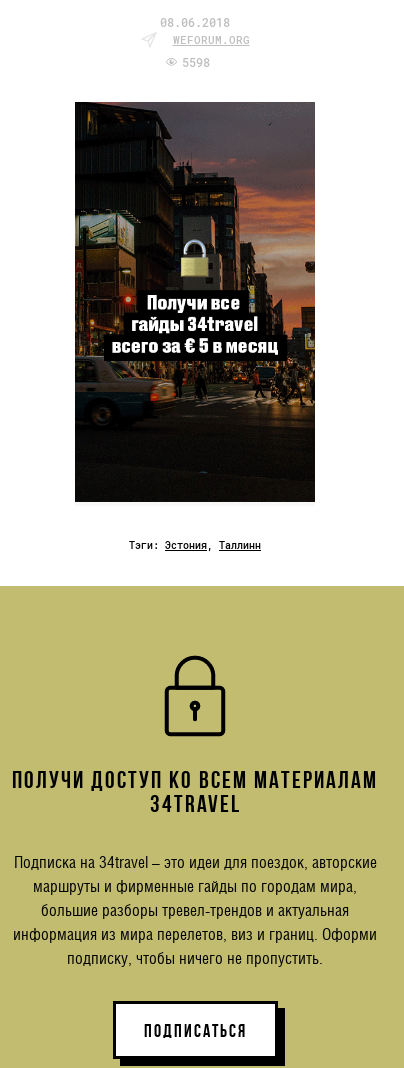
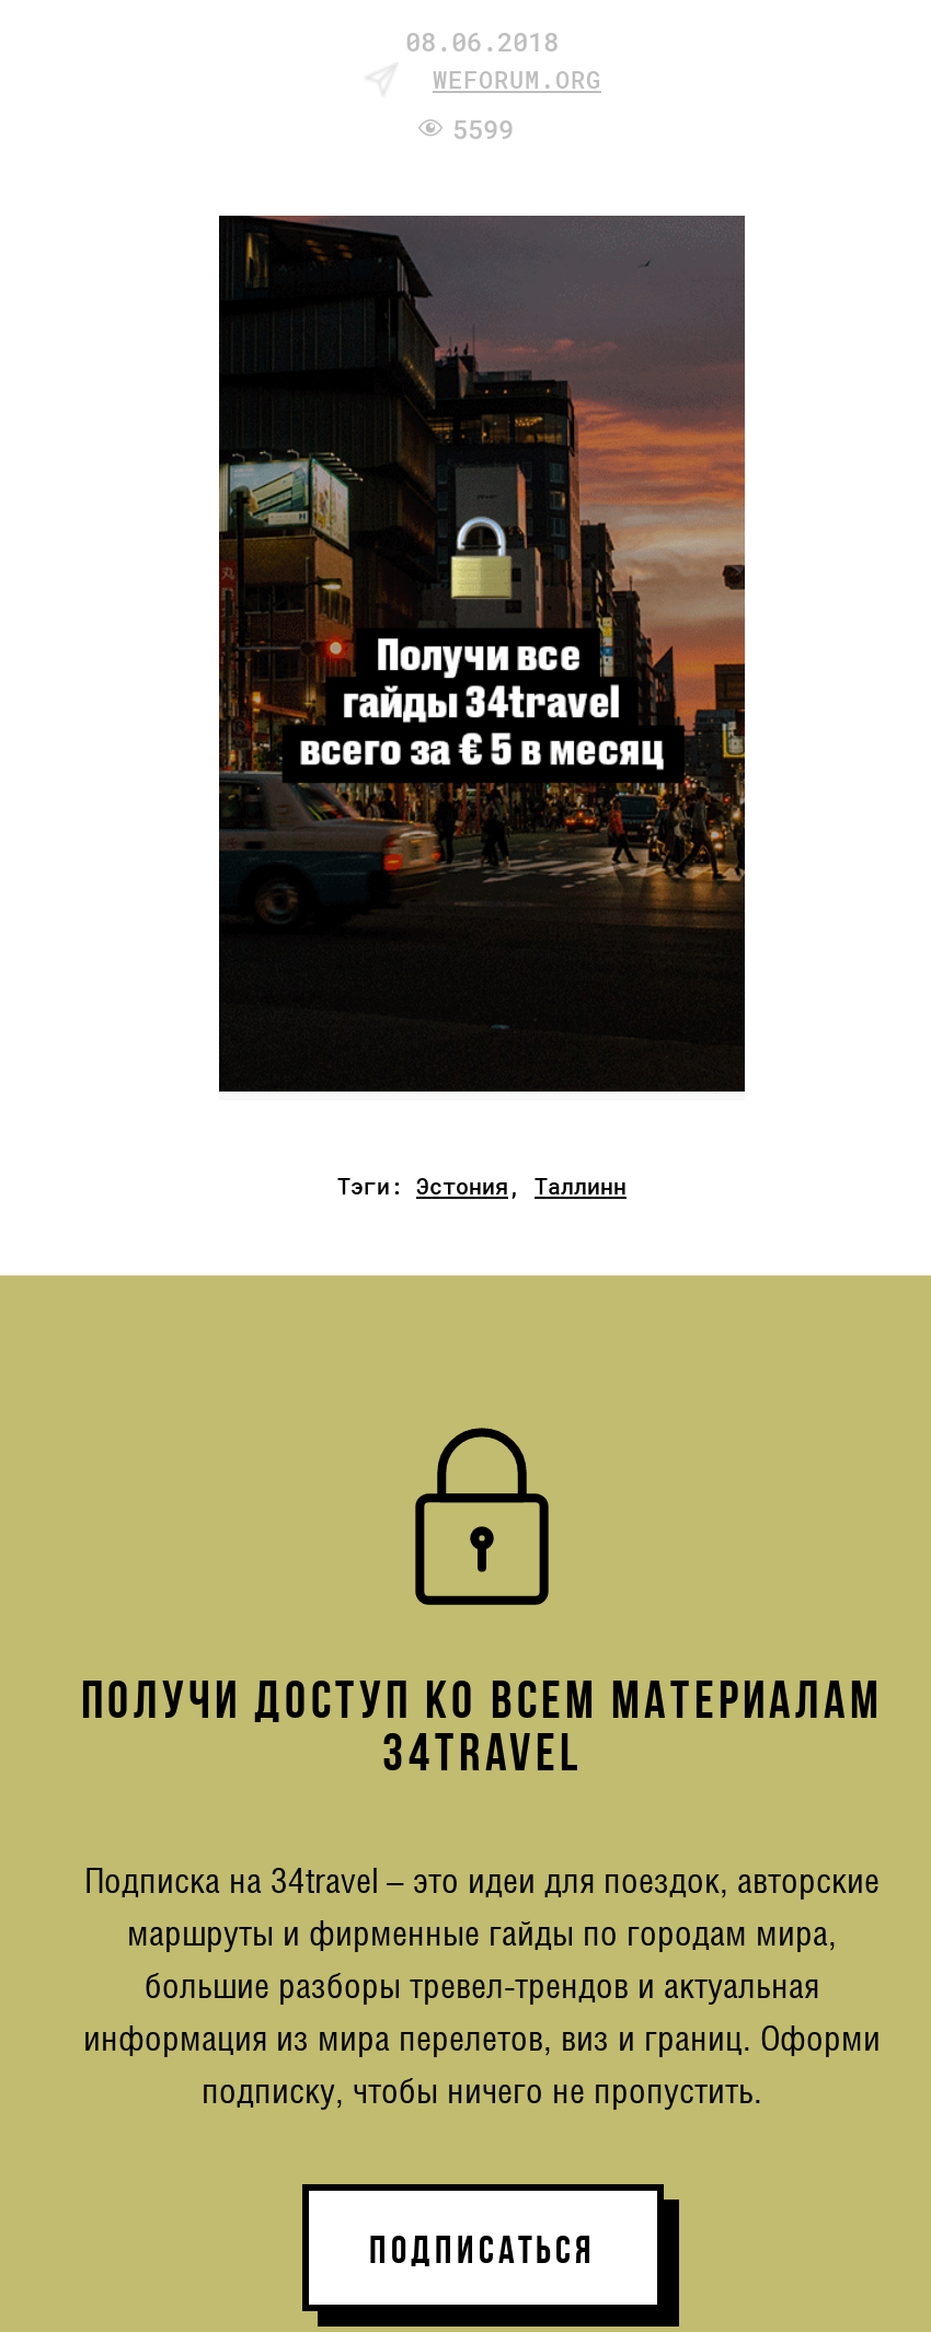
- 5598
+ 5599
